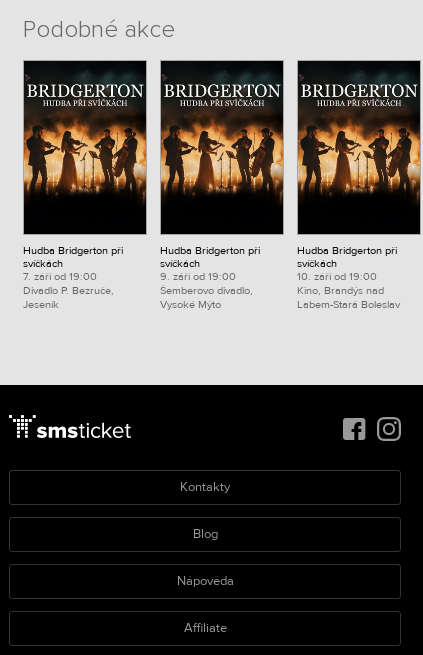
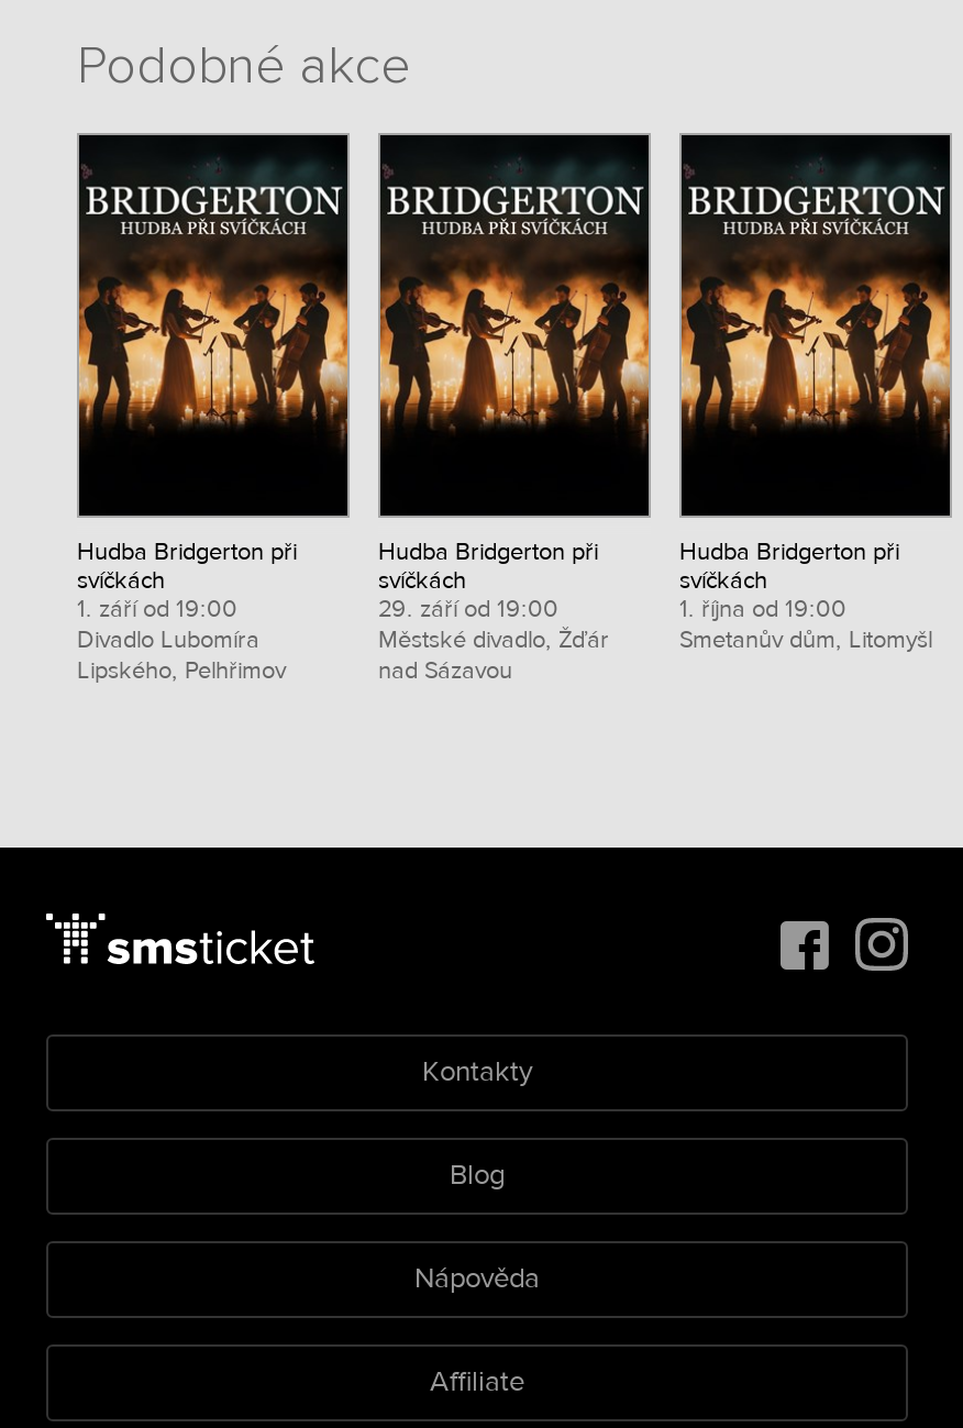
- 7. září od 19:00
- Divadlo P. Bezruče,
- Jeseník
+ 1. září od 19:00
+ Divadlo Lubomíra
+ Lipského, Pelhřimov

- 9. září od 19:00
- Šemberovo divadlo,
- Vysoké Mýto
+ 29. září od 19:00
+ Městské divadlo, Žďár
+ nad Sázavou

- 10. září od 19:00
- Kino, Brandýs nad
- Labem-Stará Boleslav
+ 1. října od 19:00
+ Smetanův dům, Litomyšl
